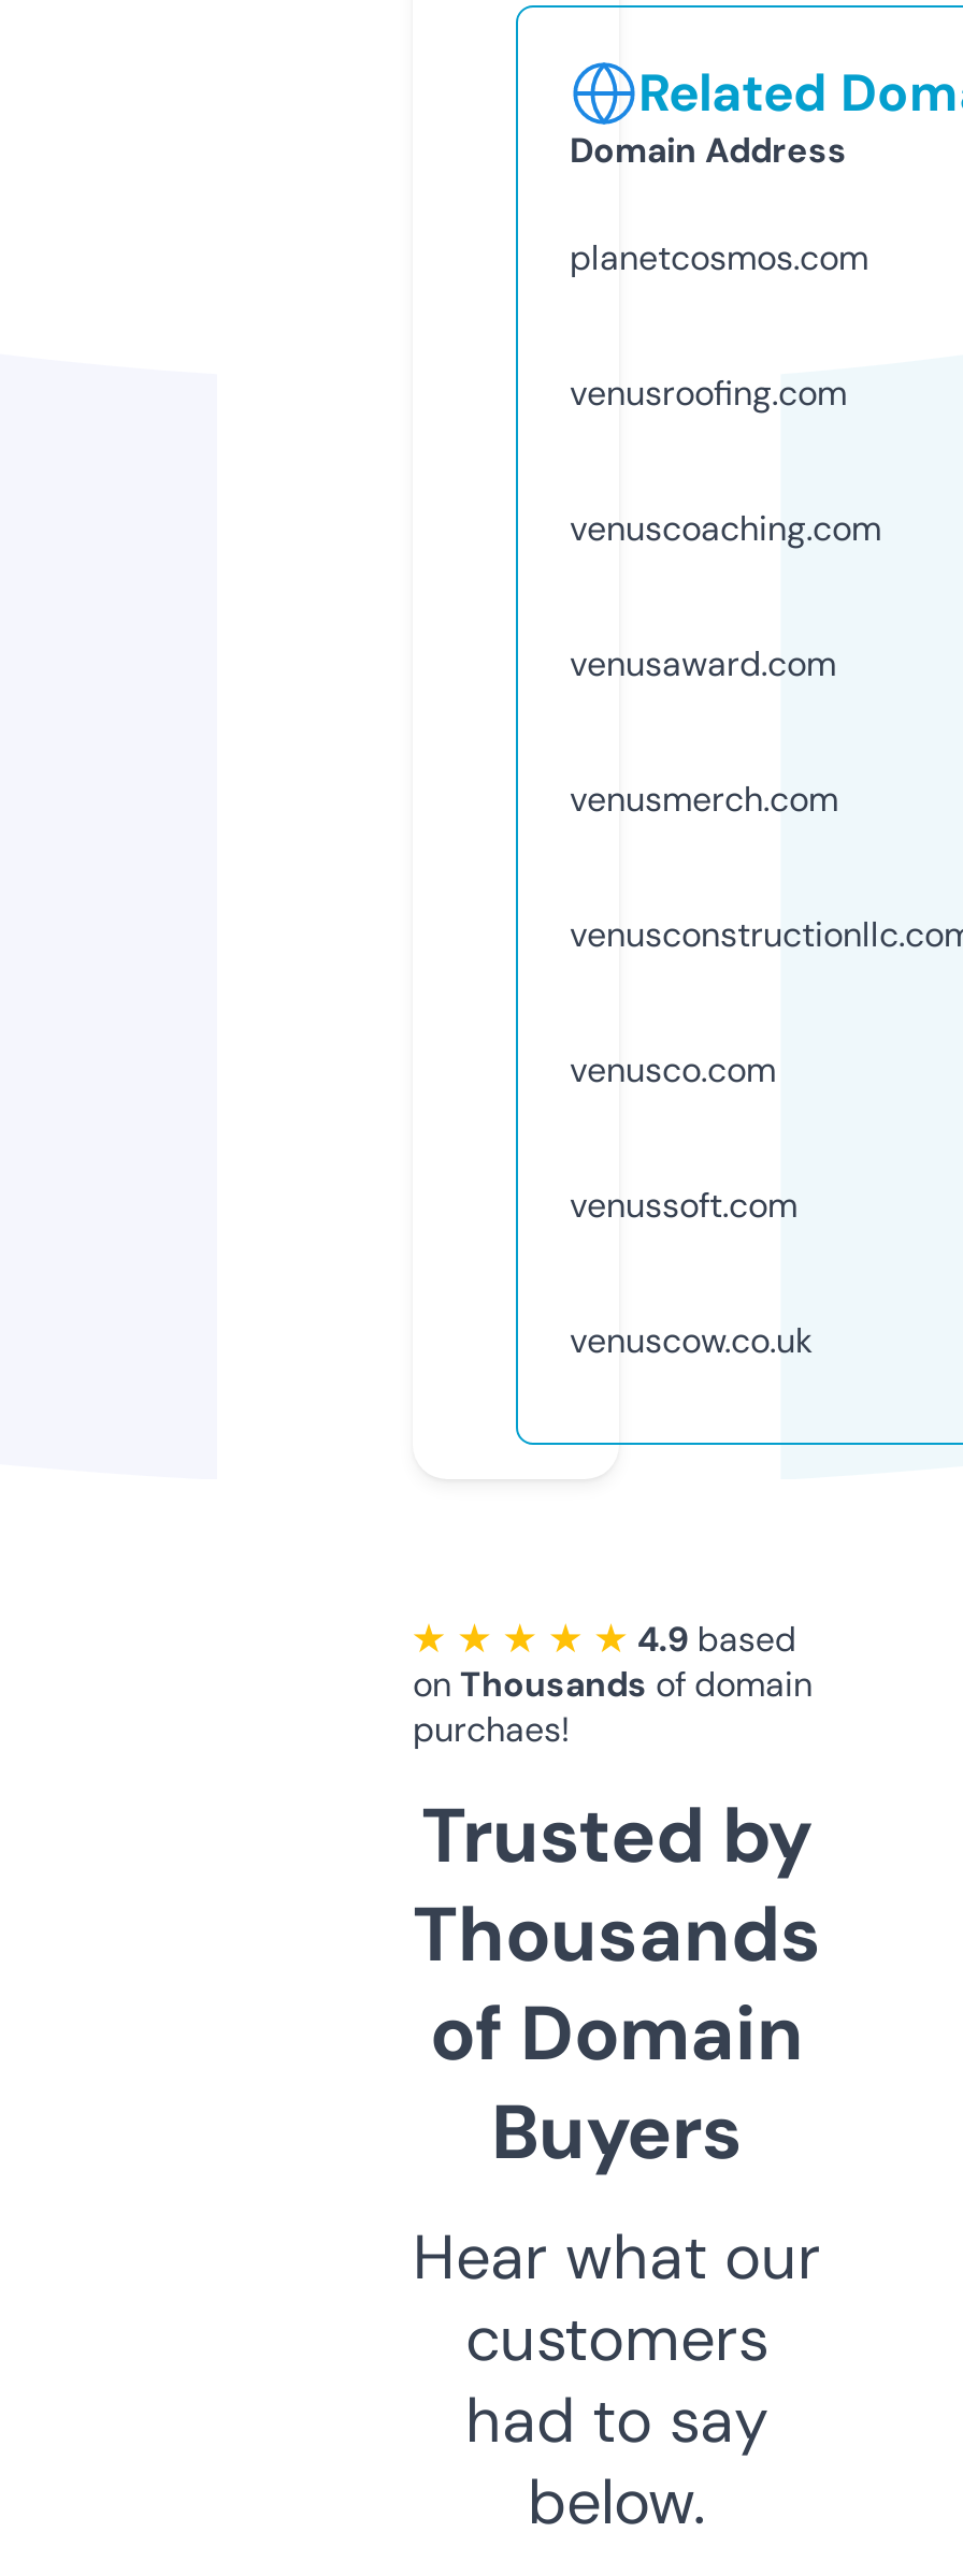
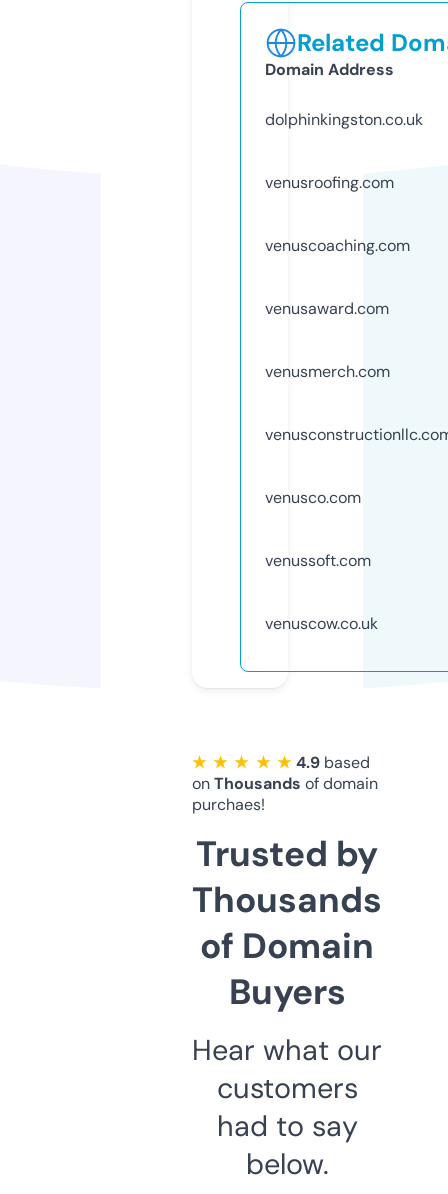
- planetcosmos.com
+ dolphinkingston.co.uk
